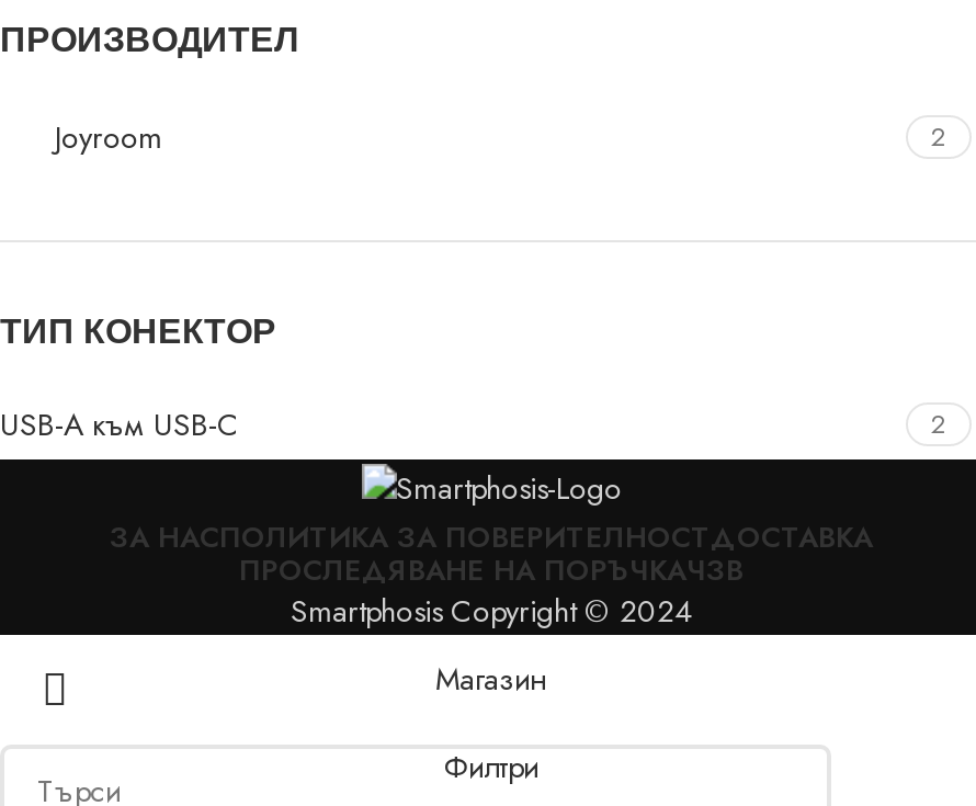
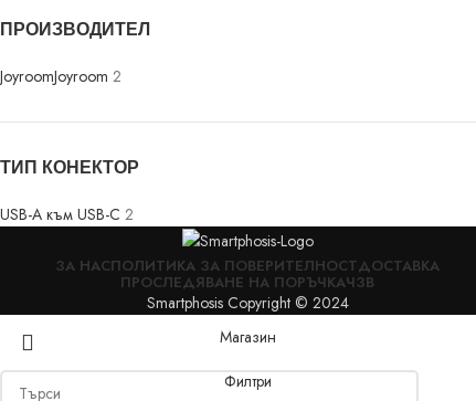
- Joyroom
- 2
+ JoyroomJoyroom 2
